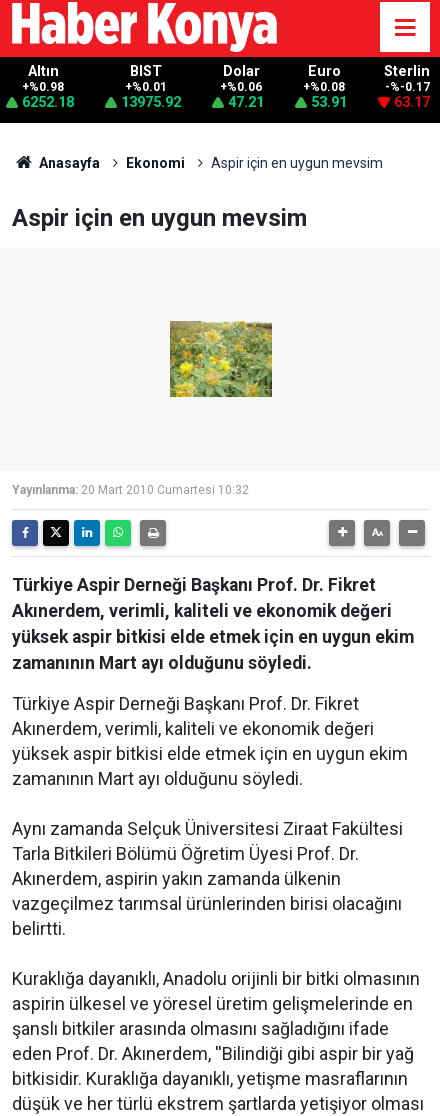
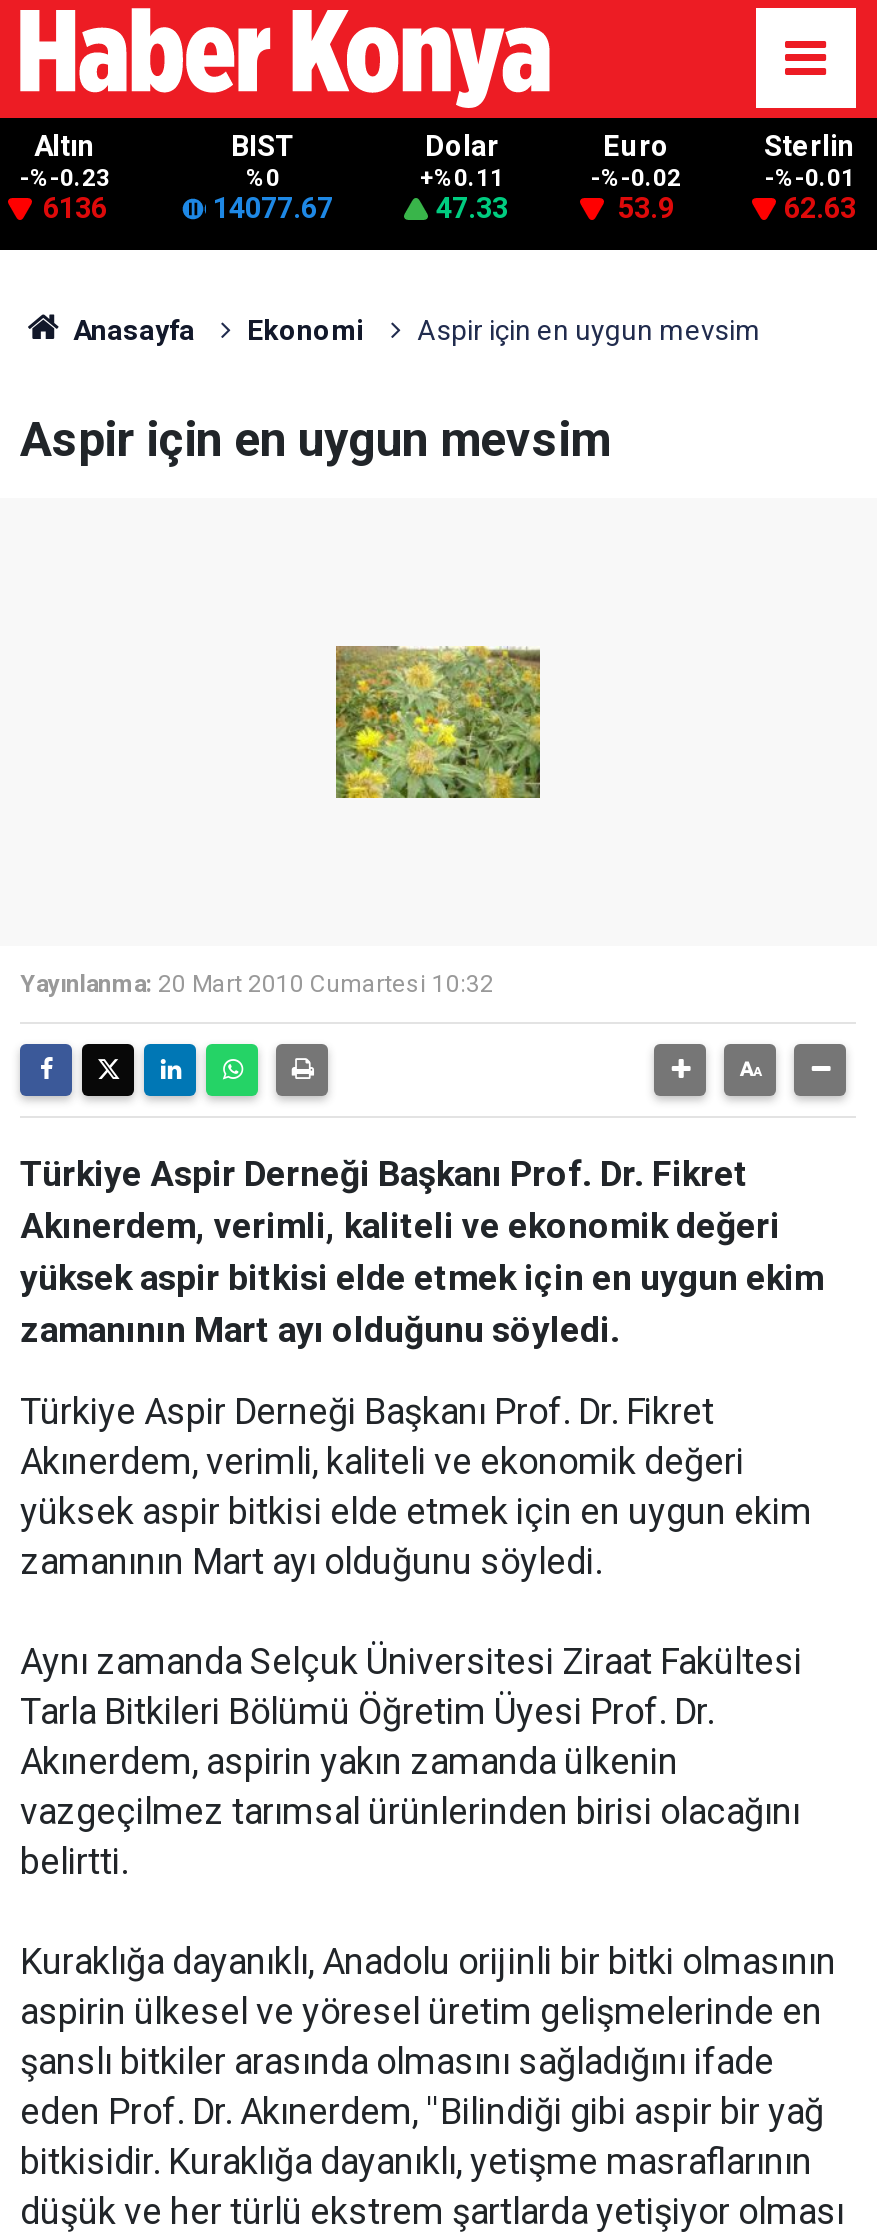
- +%0.98
+ -%-0.23

- +%0.01
+ %0

- +%0.06
+ +%0.11

- +%0.08
+ -%-0.02

- -%-0.17
+ -%-0.01

- 6252.18
+ 6136

- 13975.92
+ 14077.67

- 47.21
+ 47.33

- 53.91
+ 53.9

- 63.17
+ 62.63
